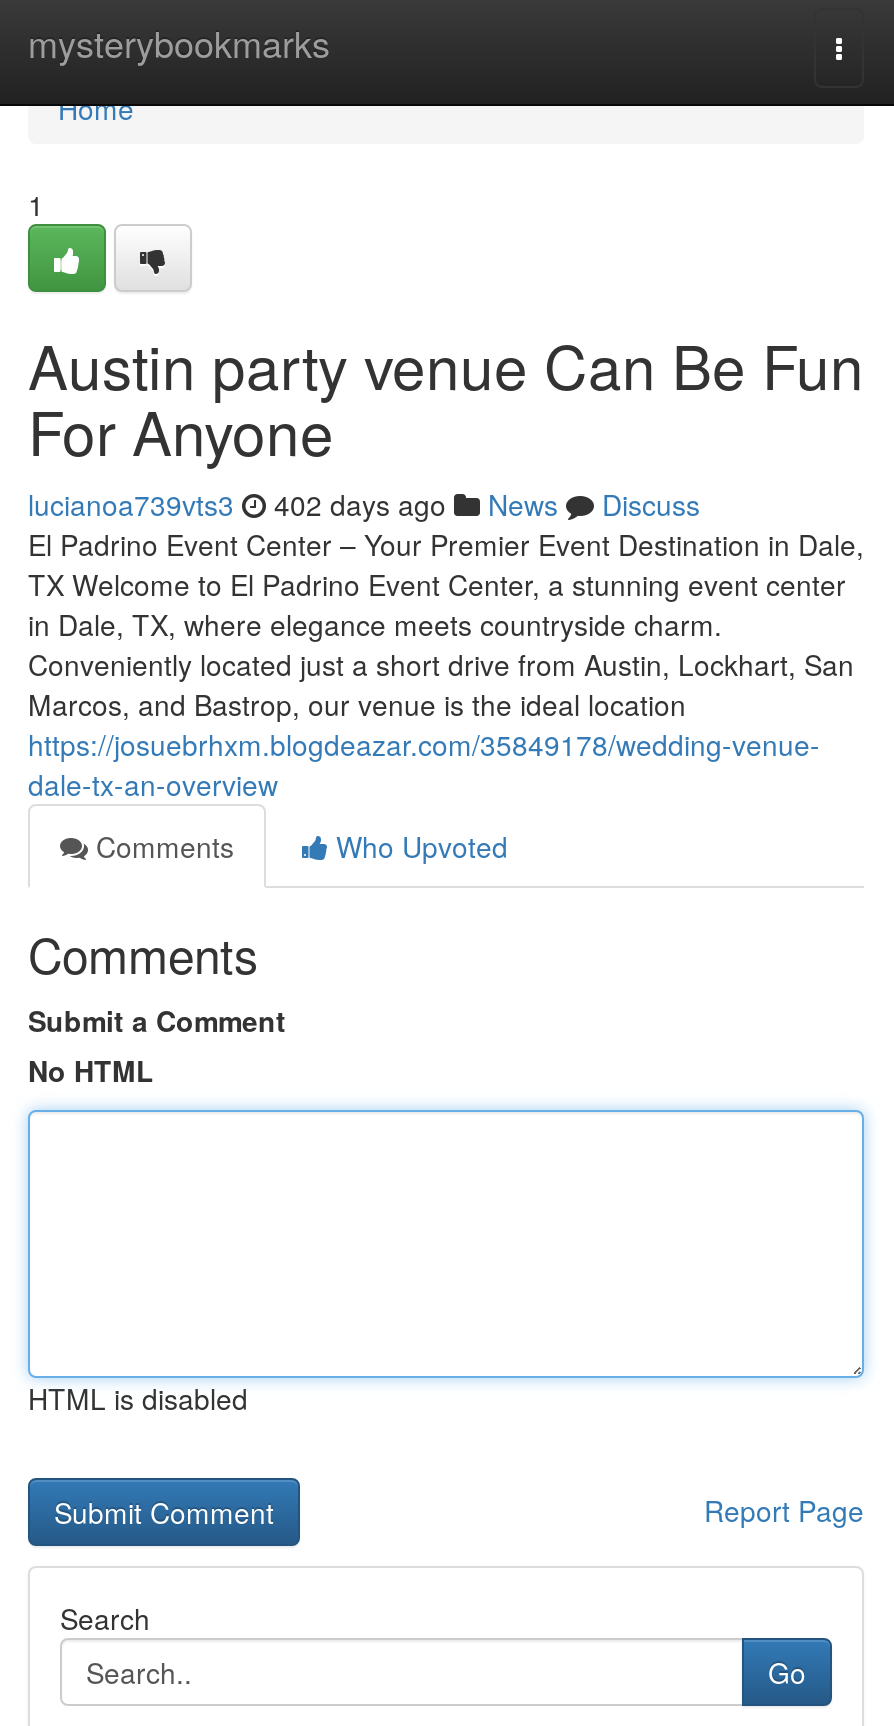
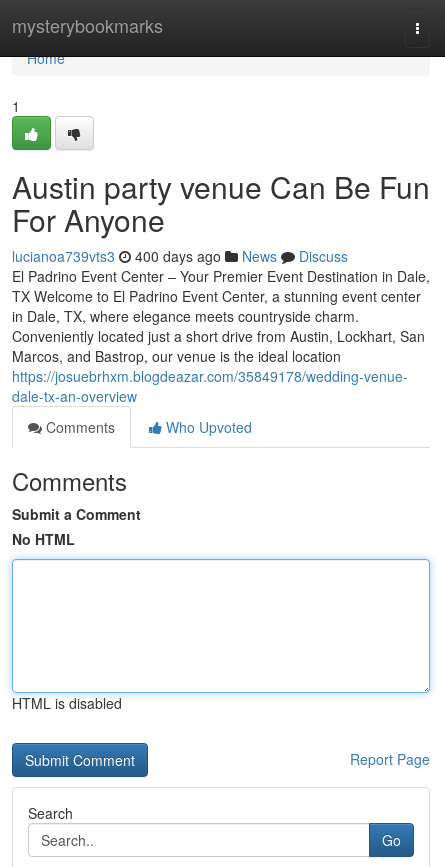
- lucianoa739vts3 402 days ago News Discuss
+ lucianoa739vts3 400 days ago News Discuss
